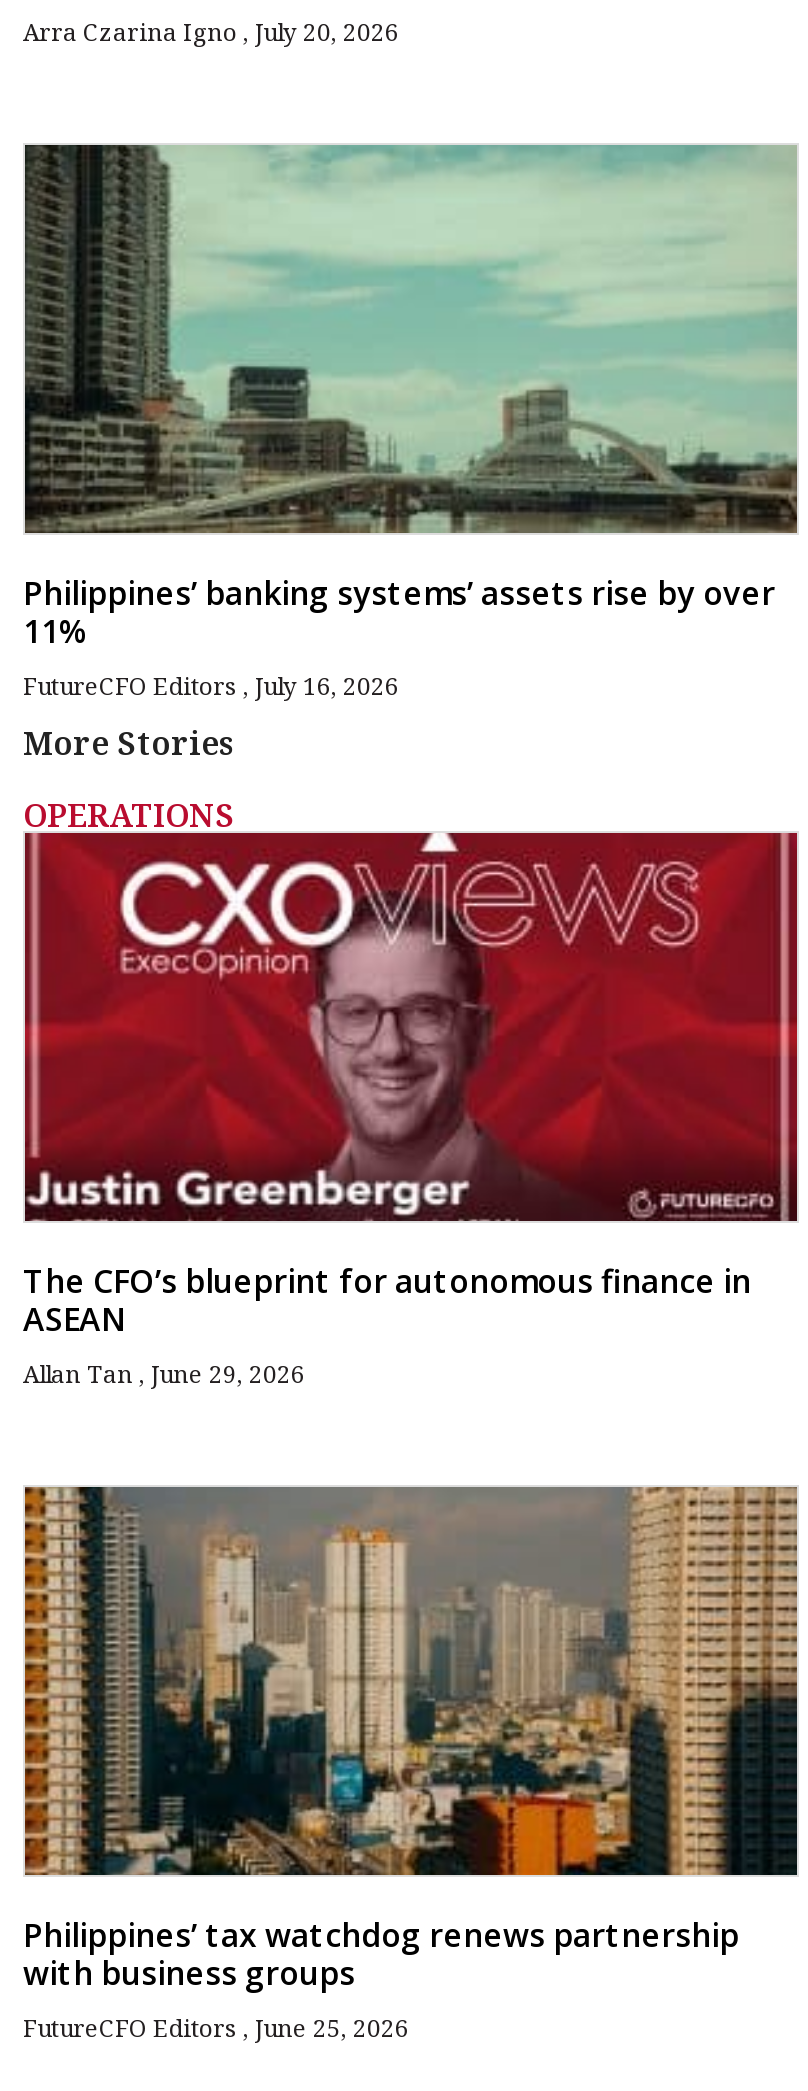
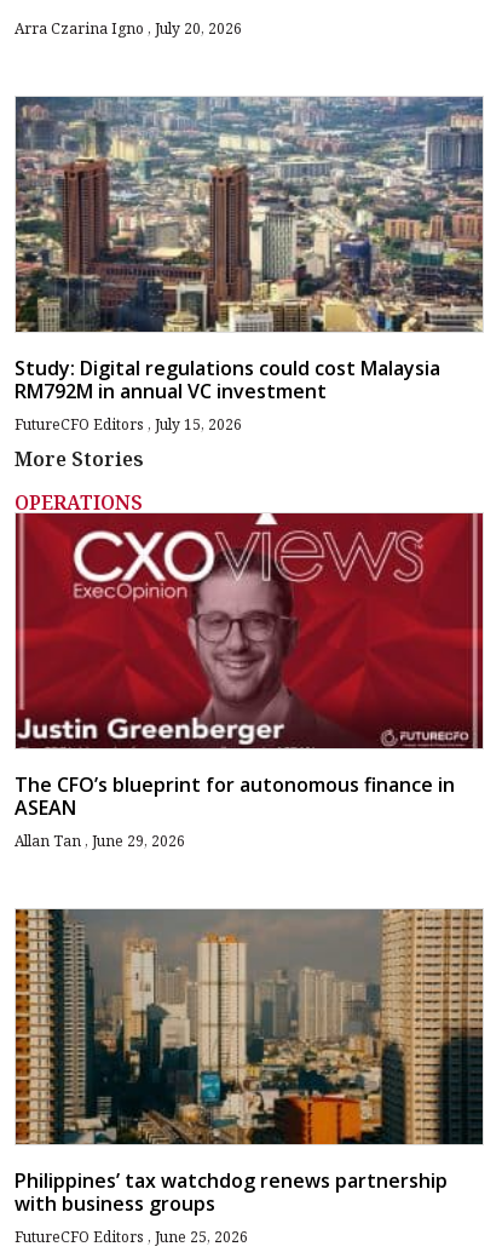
- [image]
- Philippines’ banking systems’ assets rise by over
- 11%
- FutureCFO Editors July 16, 2026
+ [image]
+ Study: Digital regulations could cost Malaysia
+ RM792M in annual VC investment
+ FutureCFO Editors July 15, 2026
